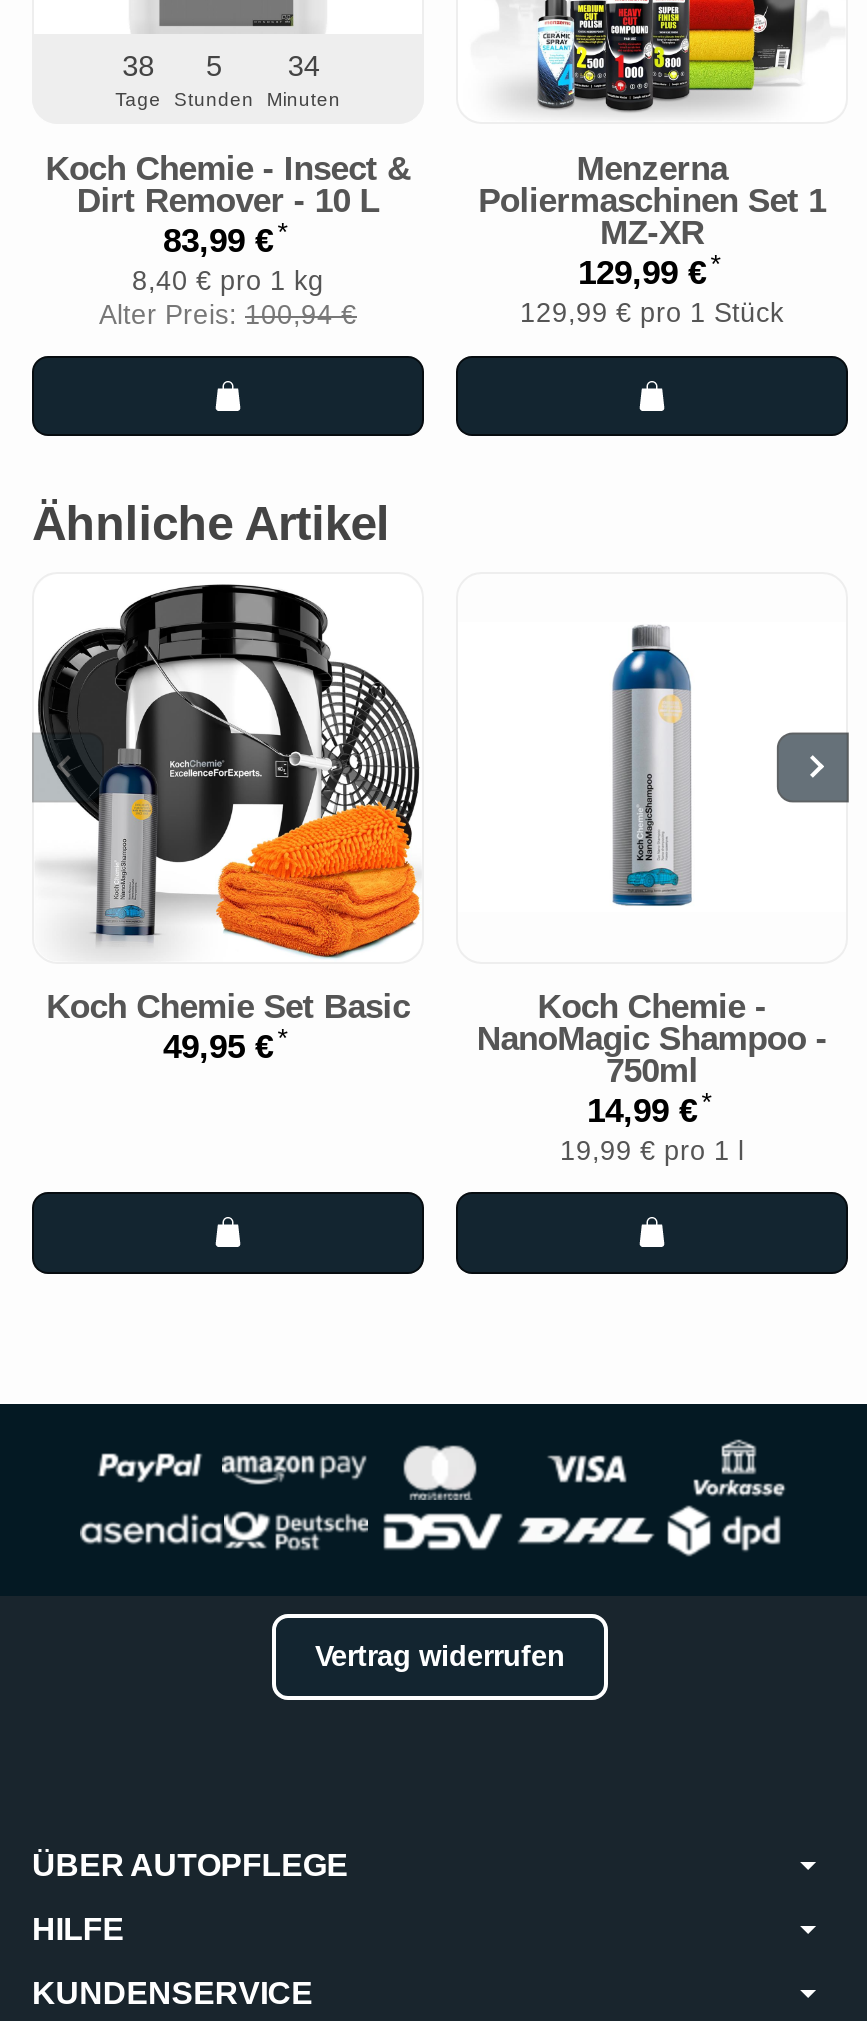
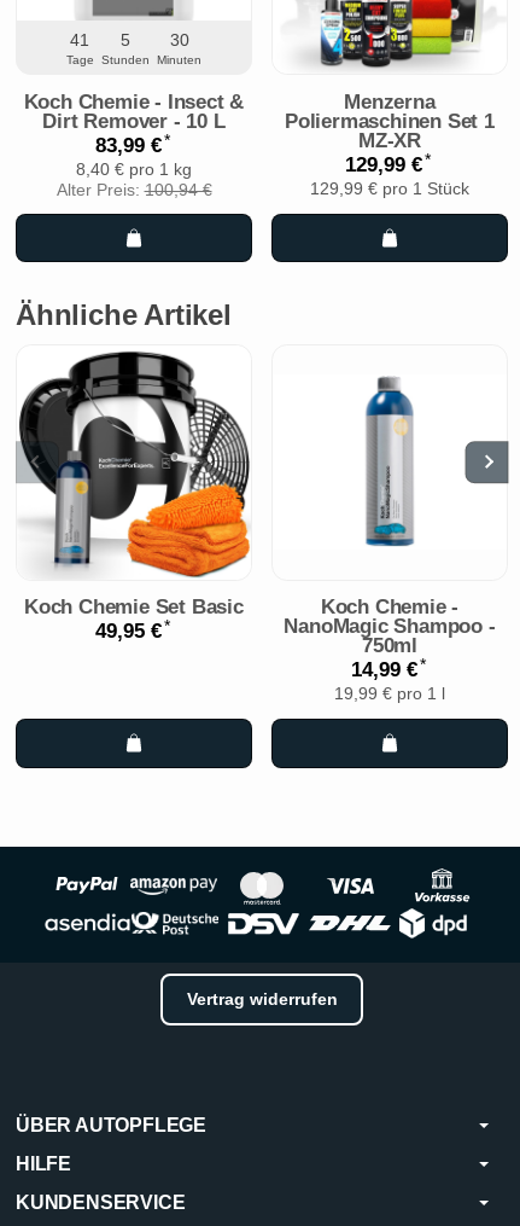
- 38 5
+ 41 5

- 34
+ 30
